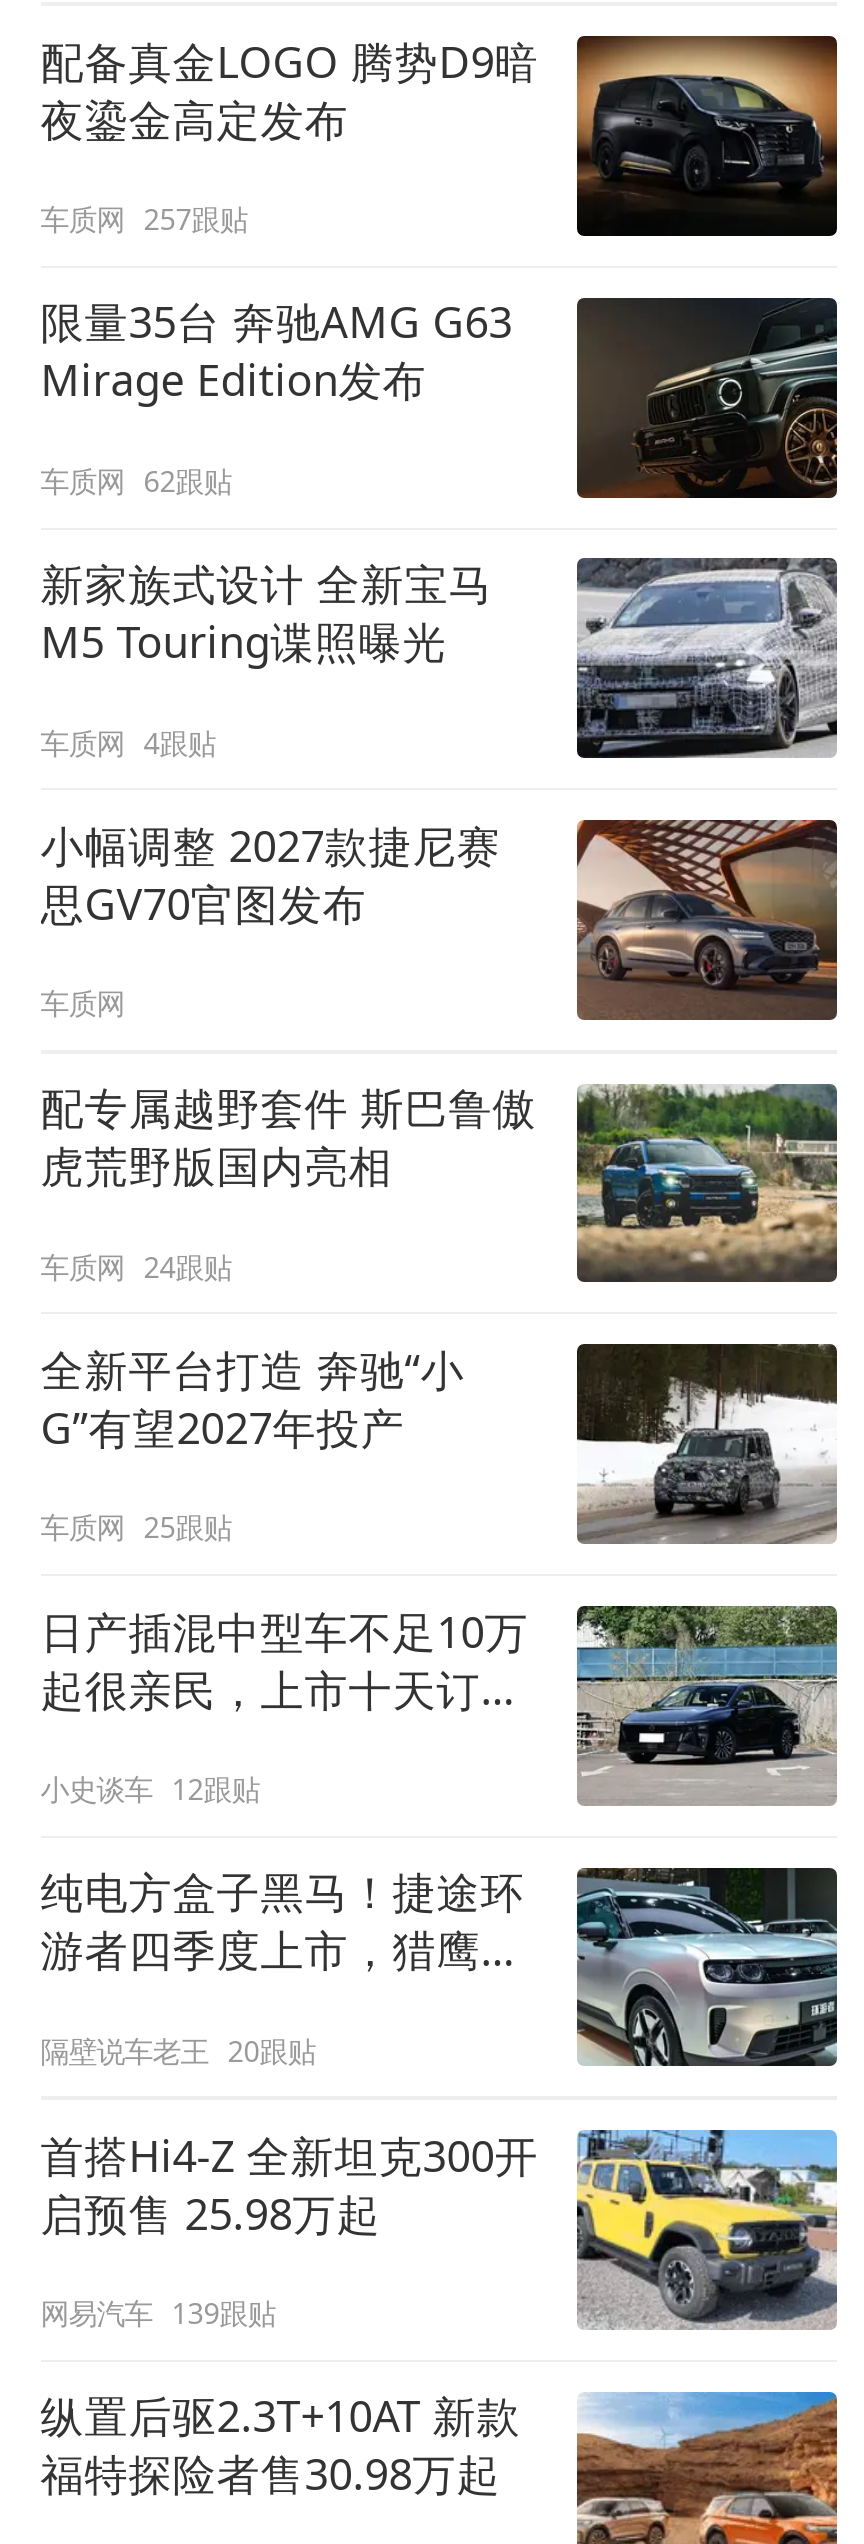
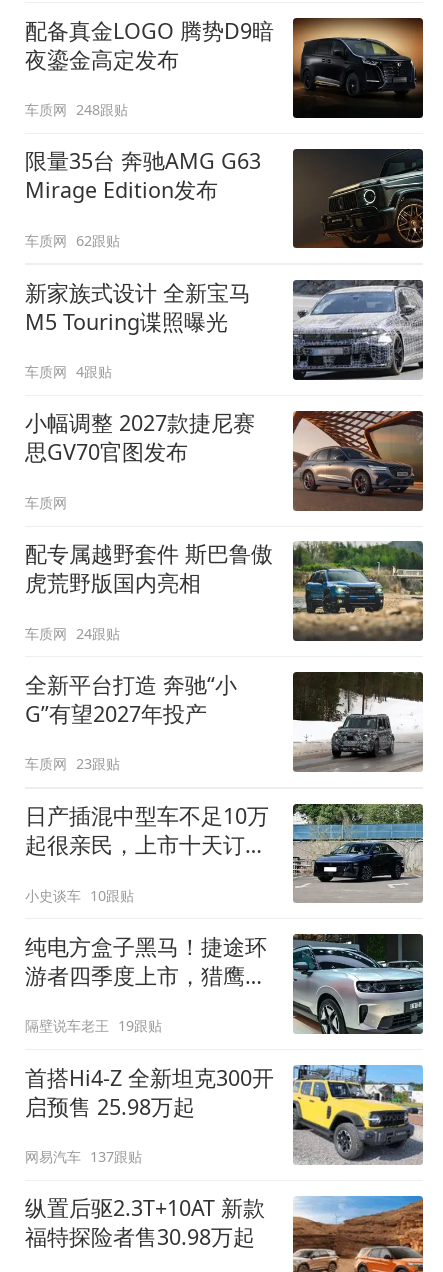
- 车质网 257跟贴
+ 车质网 248跟贴

- 车质网 25跟贴
+ 车质网 23跟贴

- 小史谈车 12跟贴
+ 小史谈车 10跟贴

- 隔壁说车老王 20跟贴
+ 隔壁说车老王 19跟贴

- 网易汽车 139跟贴
+ 网易汽车 137跟贴
